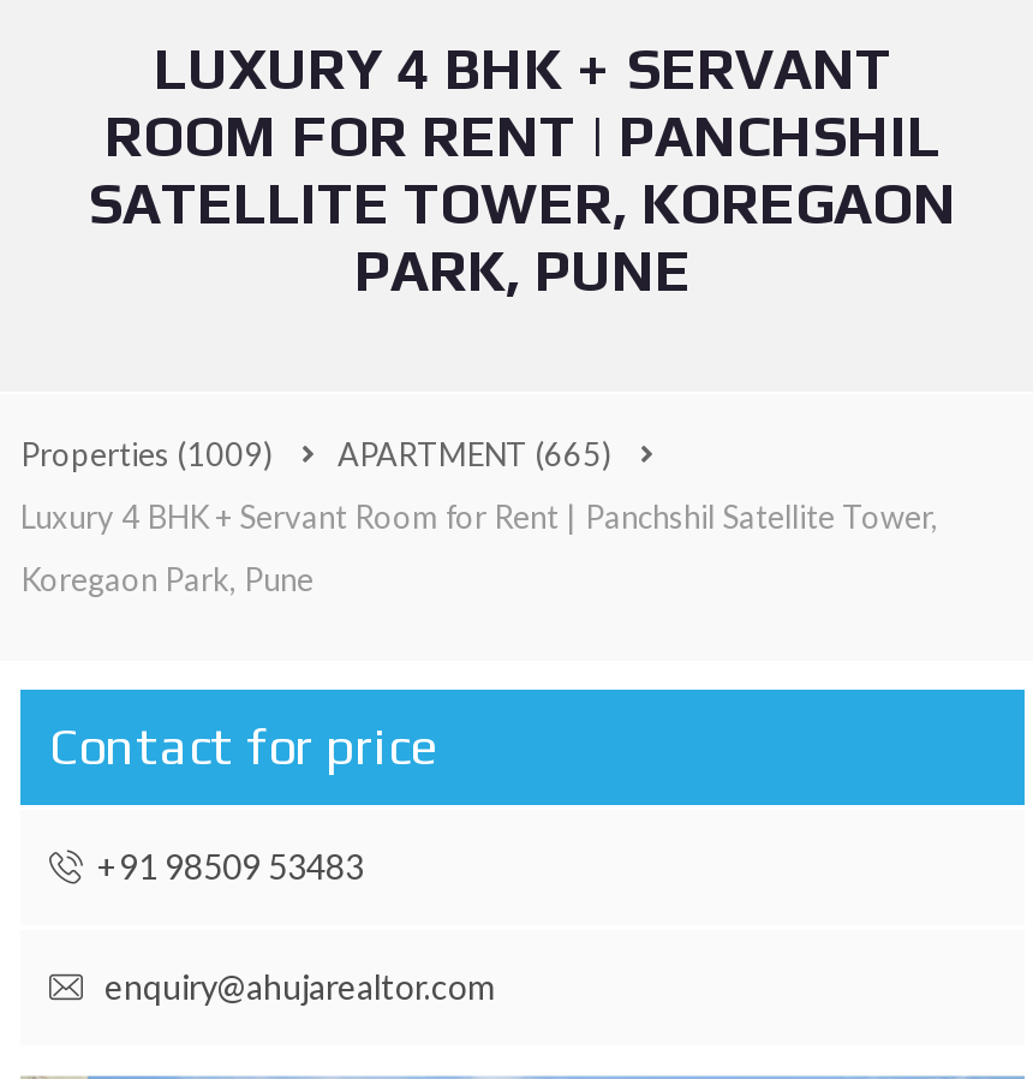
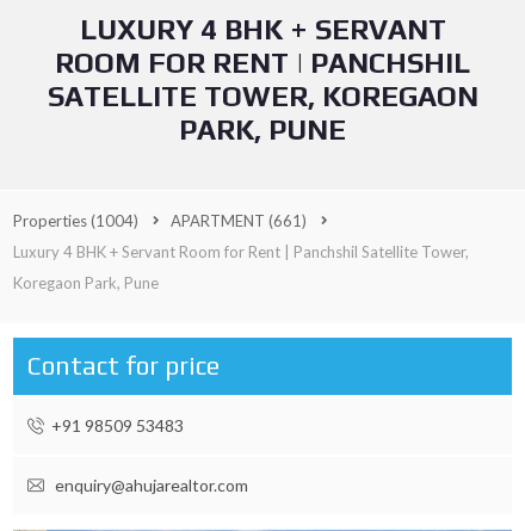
- Properties (1009)
+ Properties (1004)

- APARTMENT (665)
+ APARTMENT (661)
